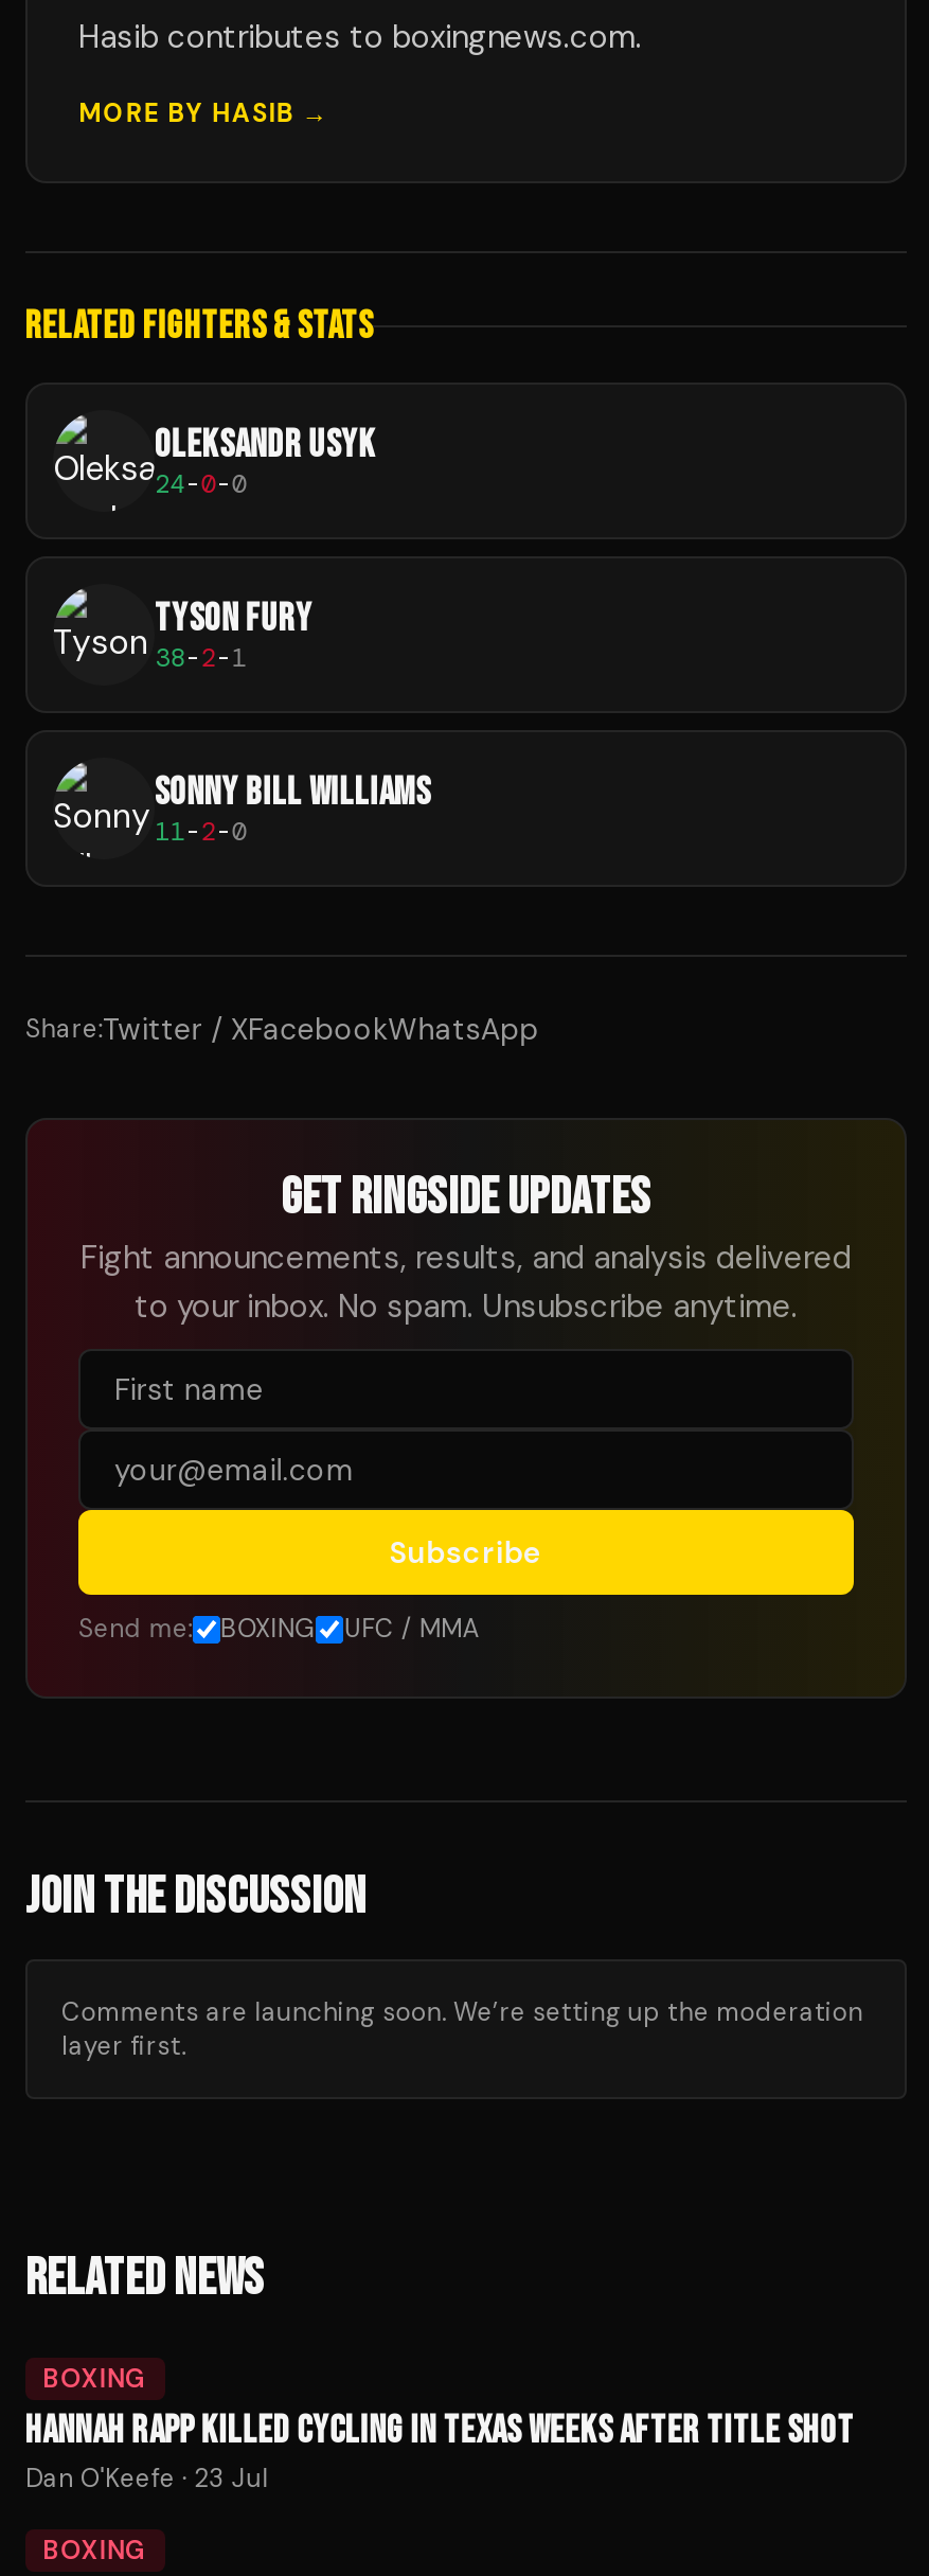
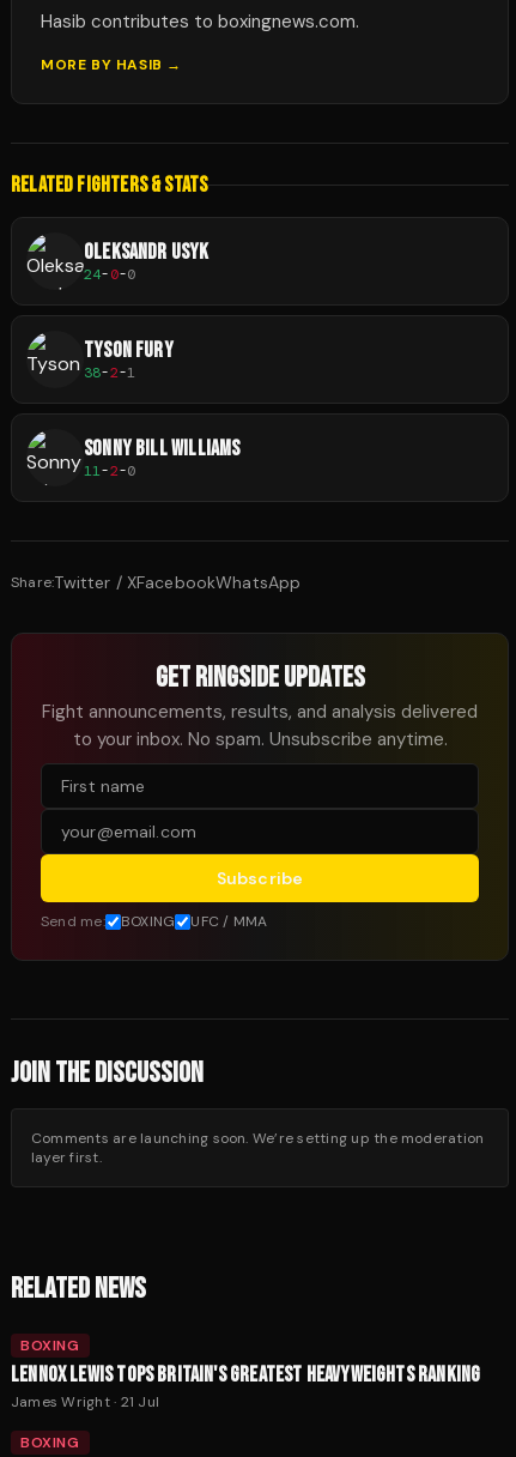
- HANNAH RAPP KILLED CYCLING IN TEXAS WEEKS AFTER TITLE SHOT
- Dan O'Keefe · 23 Jul
+ LENNOX LEWIS TOPS BRITAIN'S GREATEST HEAVYWEIGHTS RANKING
+ James Wright · 21 Jul
